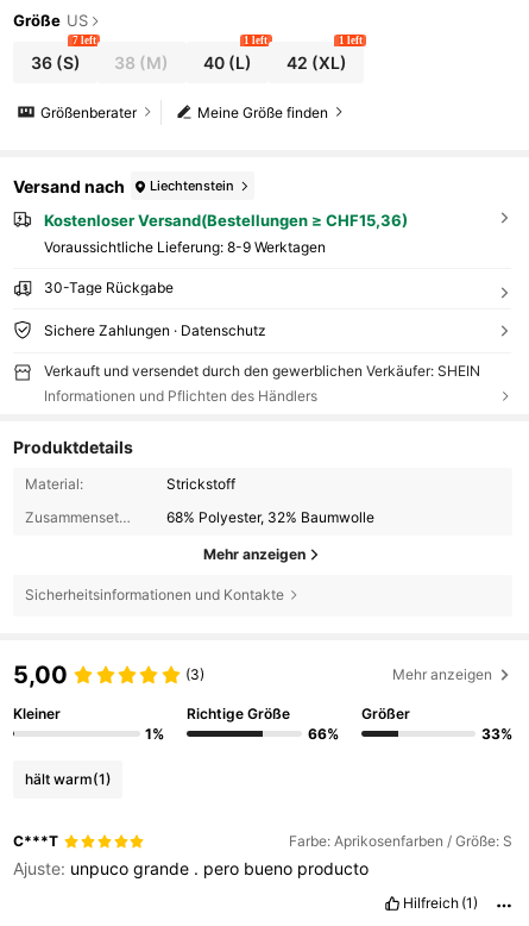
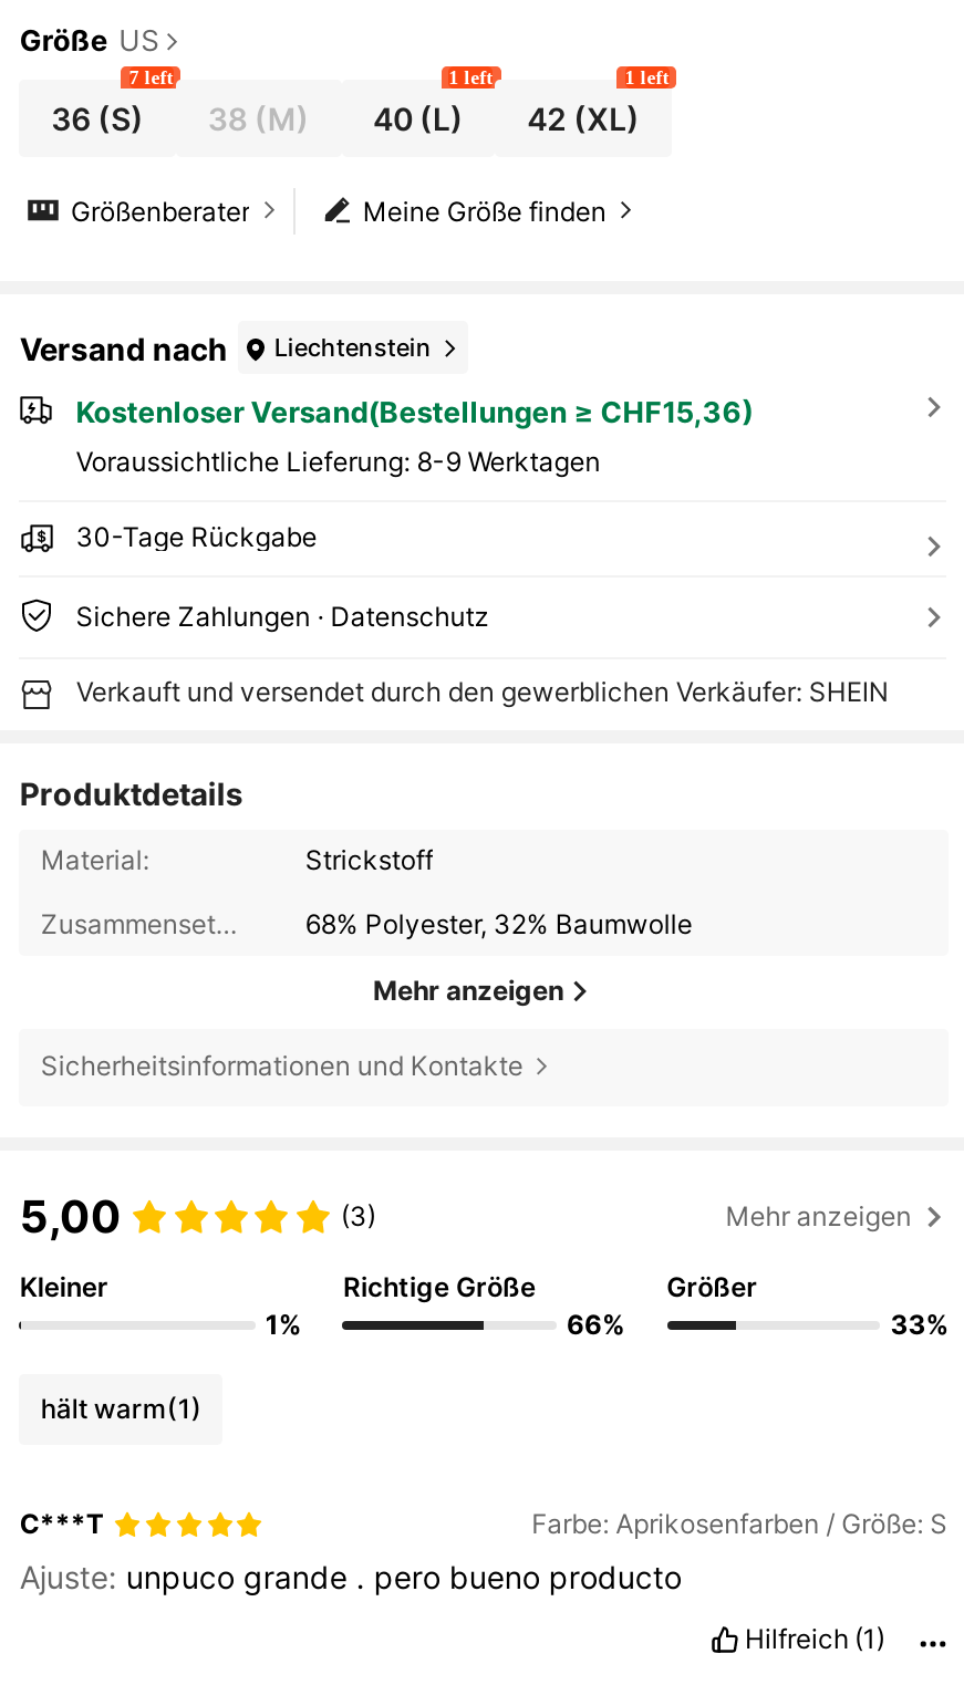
- Informationen und Pflichten des Händlers
